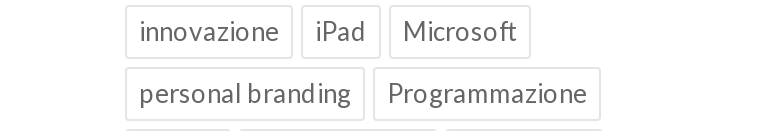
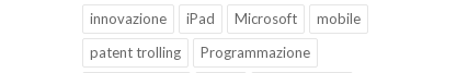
- personal branding
+ mobile
+ patent trolling
